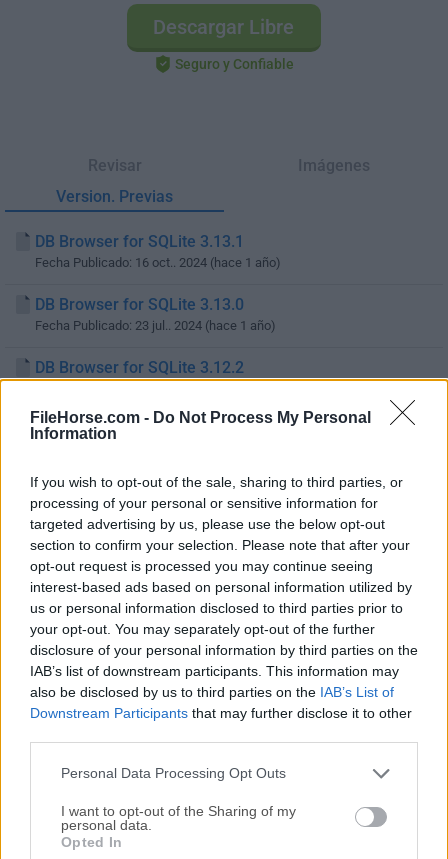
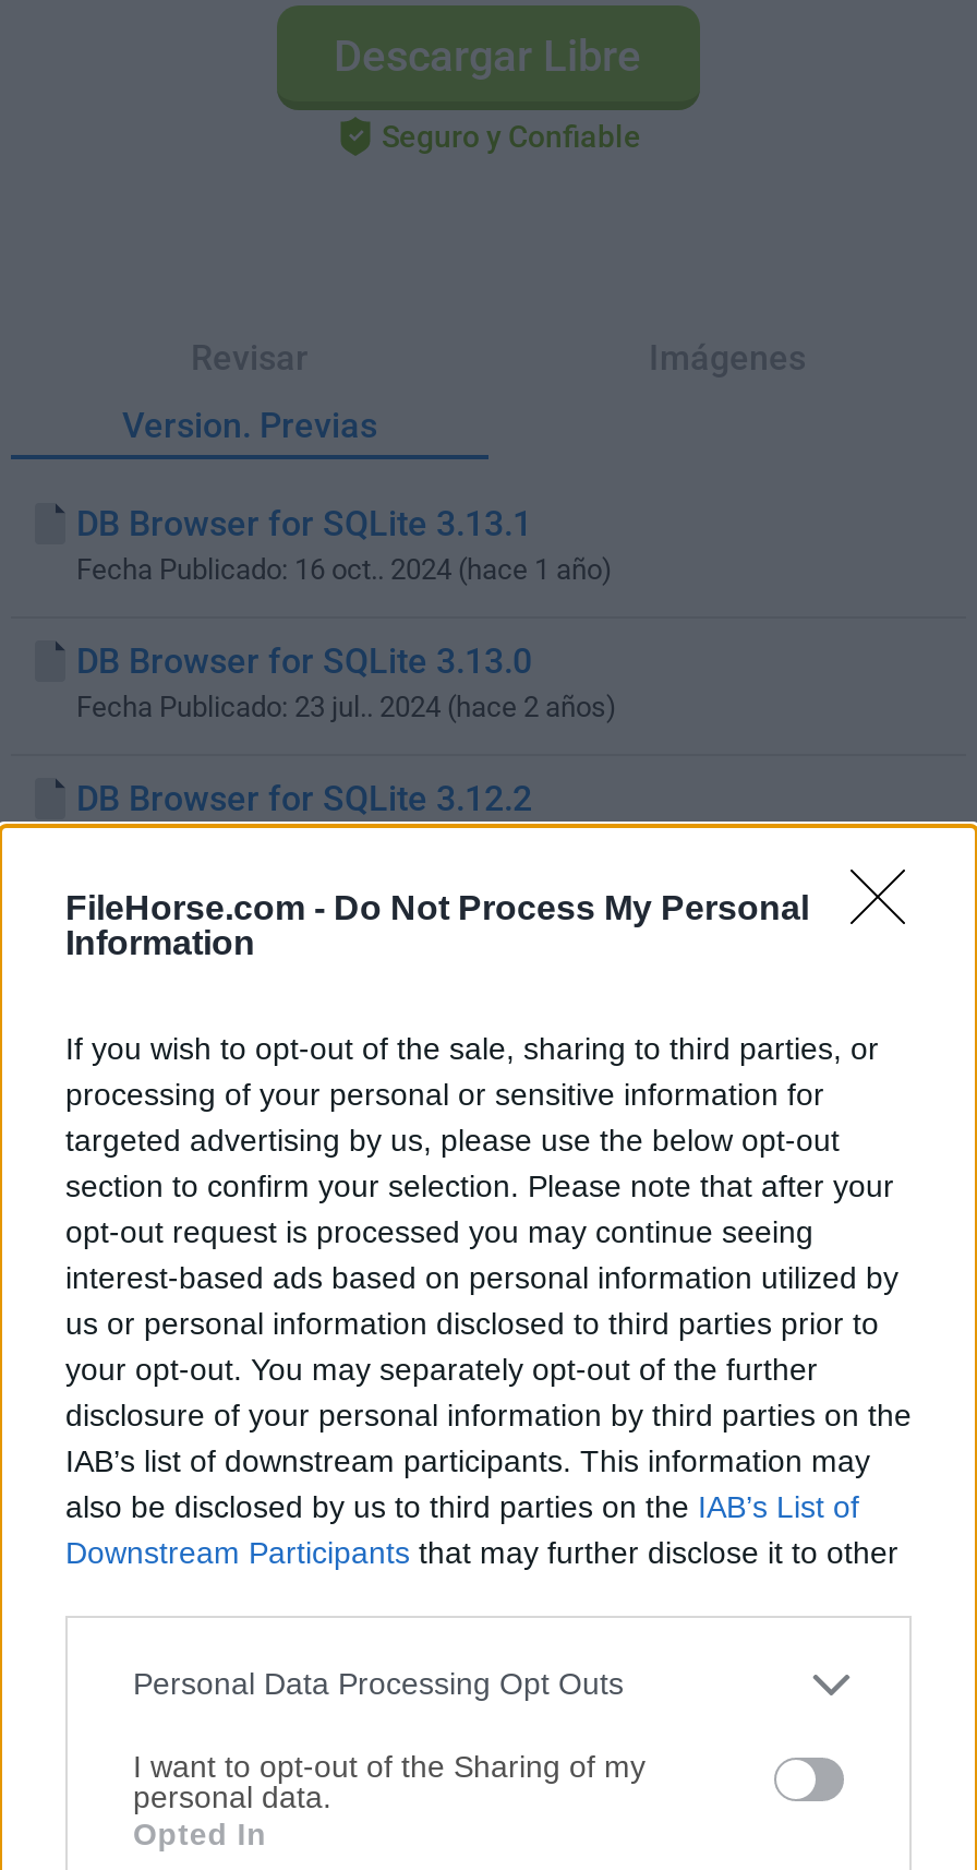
- Fecha Publicado: 23 jul.. 2024 (hace 1 año)
+ Fecha Publicado: 23 jul.. 2024 (hace 2 años)
